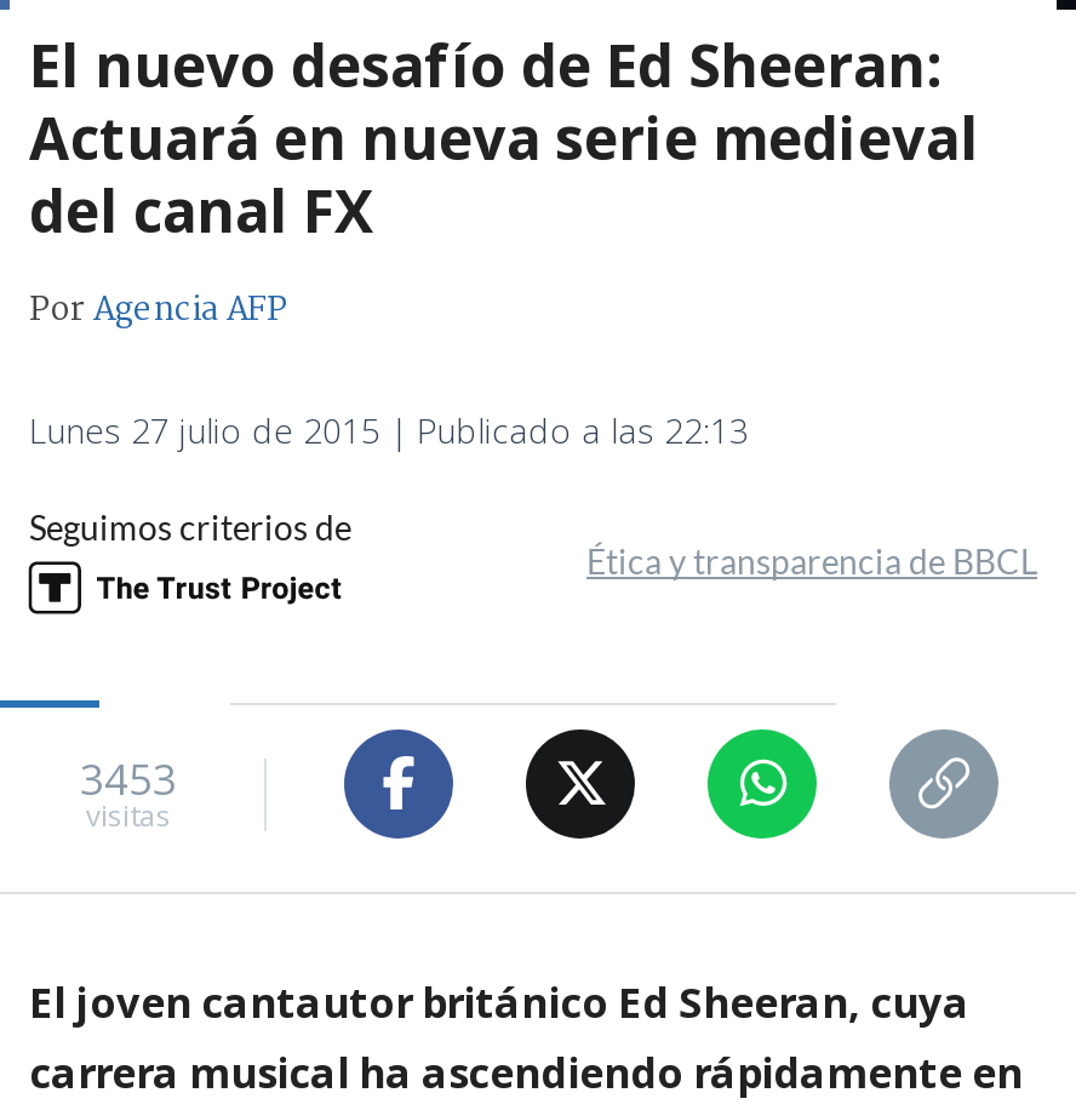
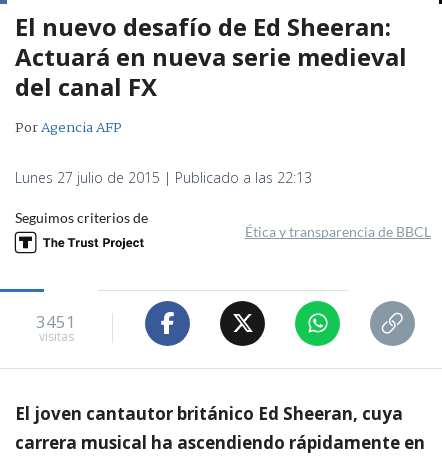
- 3453
+ 3451
